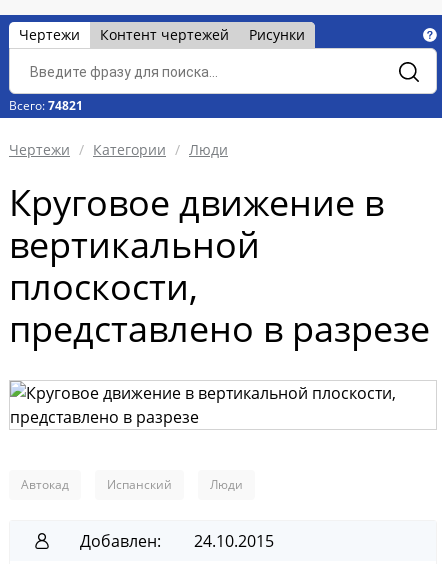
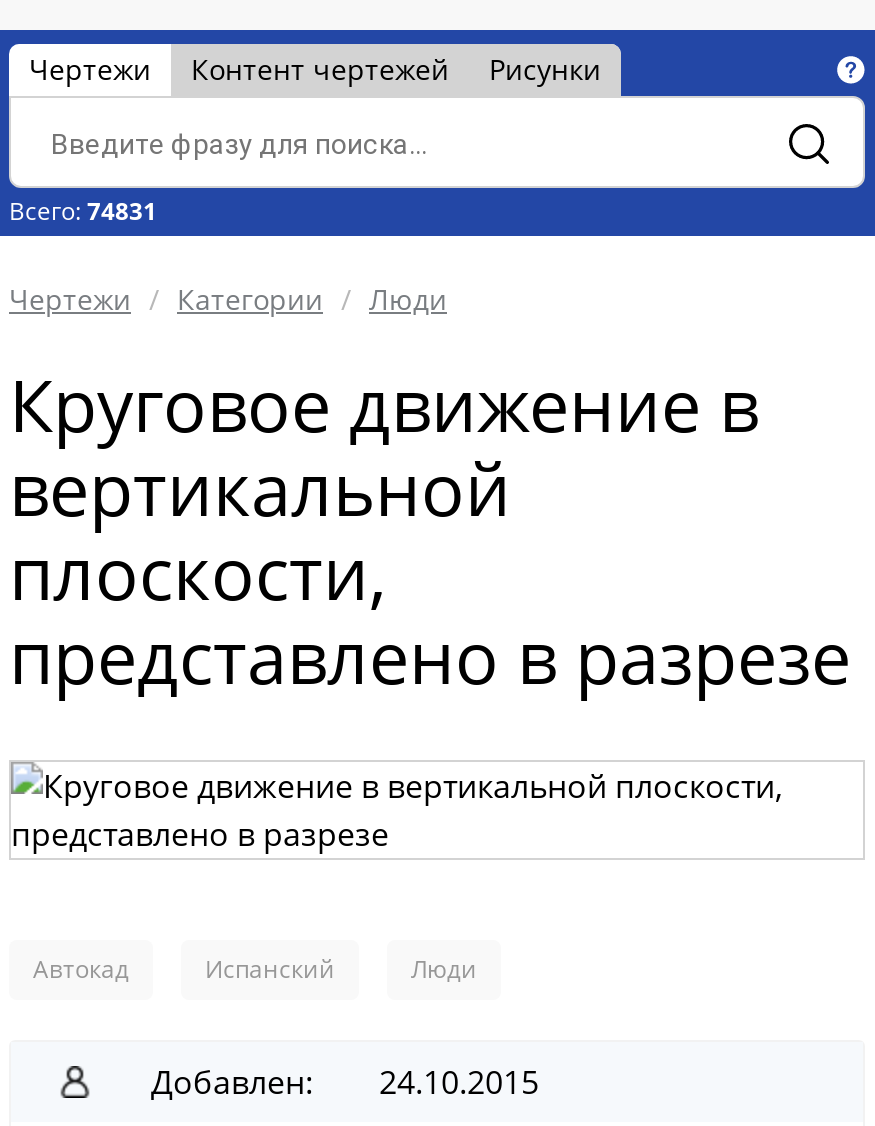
- Всего: 74821
+ Всего: 74831
